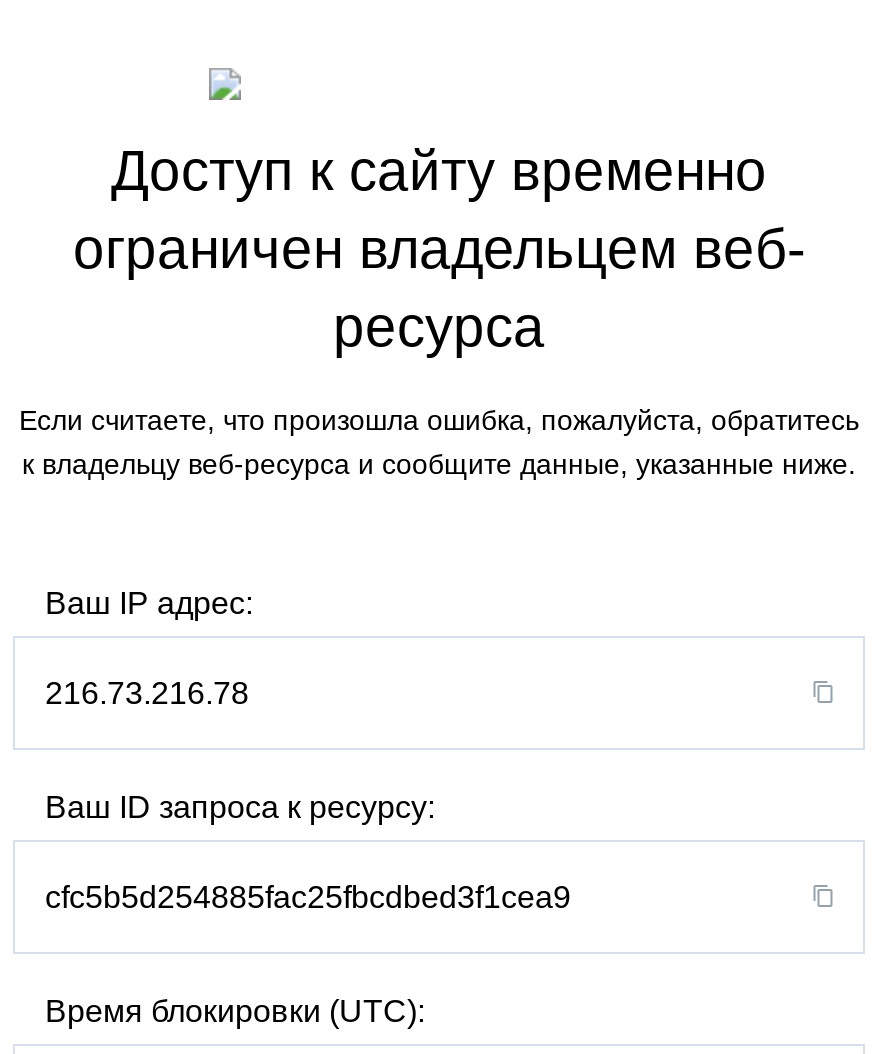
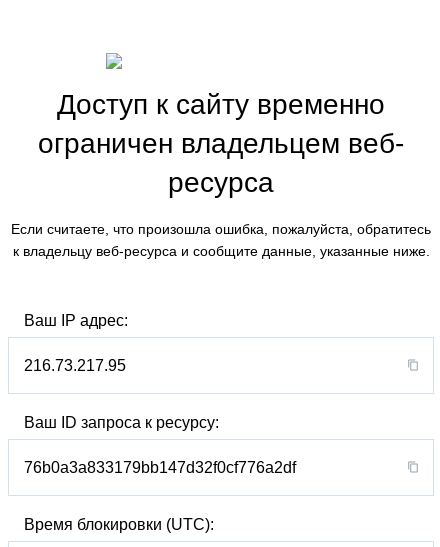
- 216.73.216.78
+ 216.73.217.95

- cfc5b5d254885fac25fbcdbed3f1cea9
+ 76b0a3a833179bb147d32f0cf776a2df
